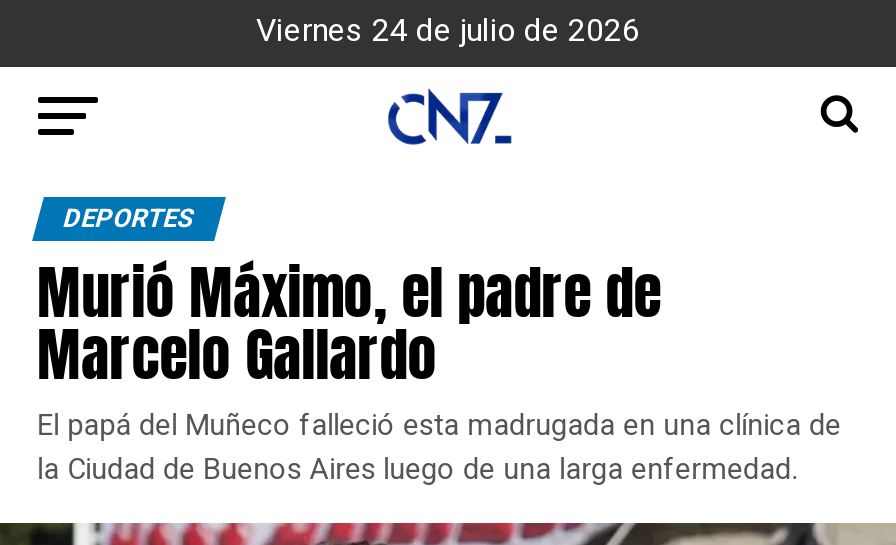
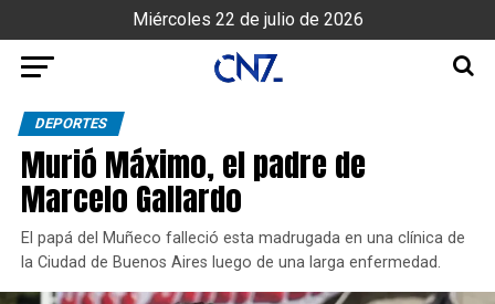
- Viernes 24 de julio de 2026
+ Miércoles 22 de julio de 2026
